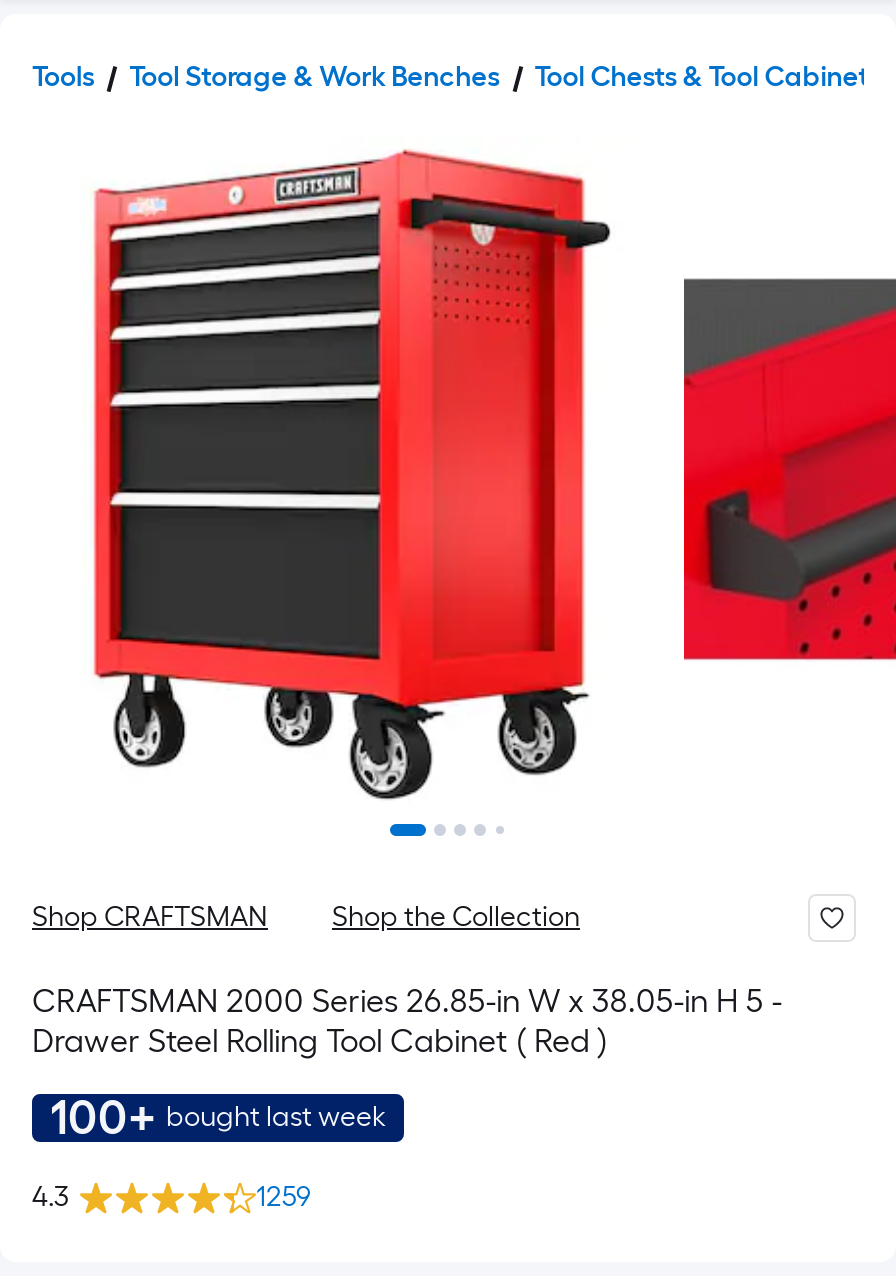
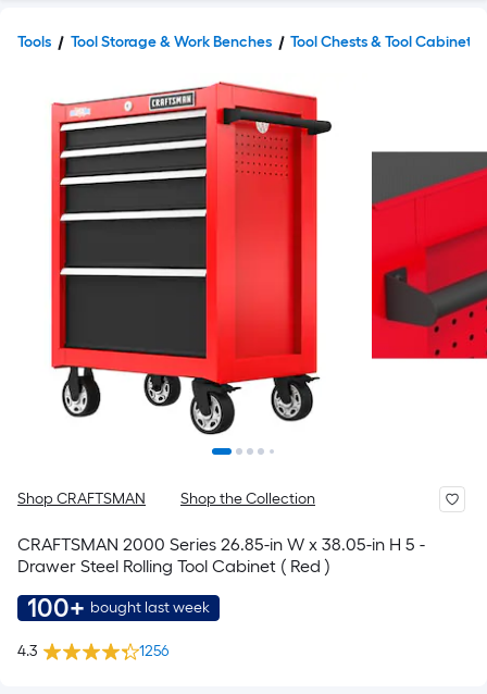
- 1259
+ 1256
